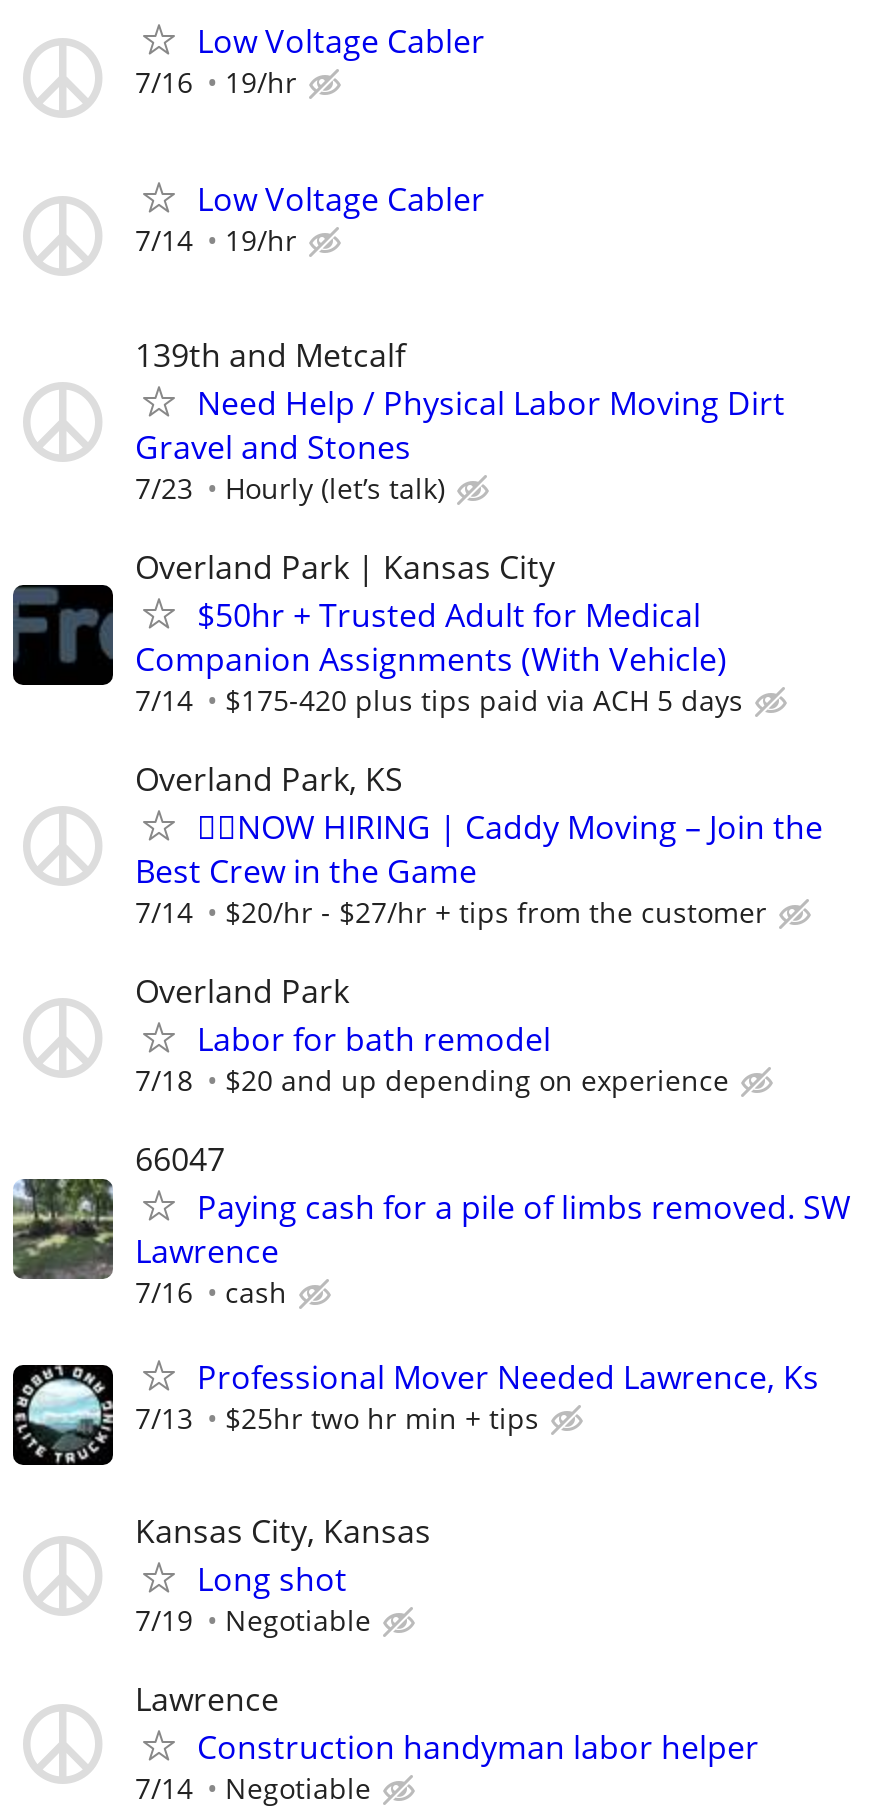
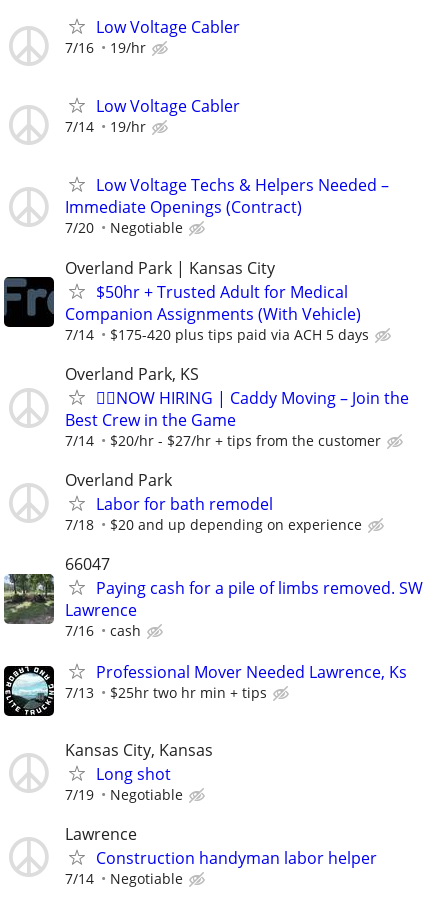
- 139th and Metcalf
- Need Help / Physical Labor Moving Dirt
- Gravel and Stones
- 7/23
- Hourly (let’s talk)
+ Low Voltage Techs & Helpers Needed –
+ Immediate Openings (Contract)
+ 7/20
+ Negotiable
